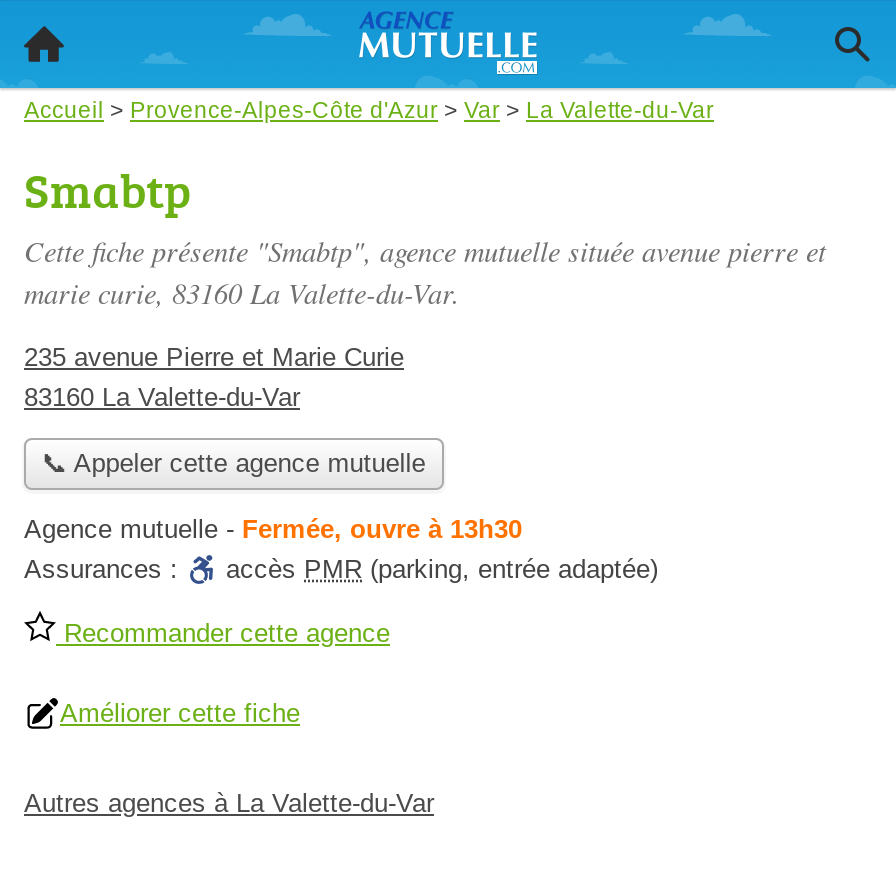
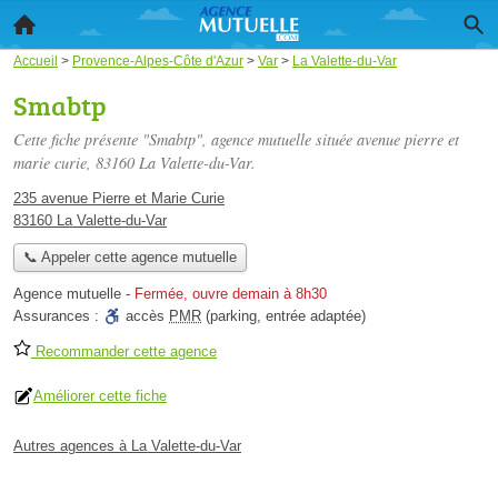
- Agence mutuelle - Fermée, ouvre à 13h30
+ Agence mutuelle - Fermée, ouvre demain à 8h30
